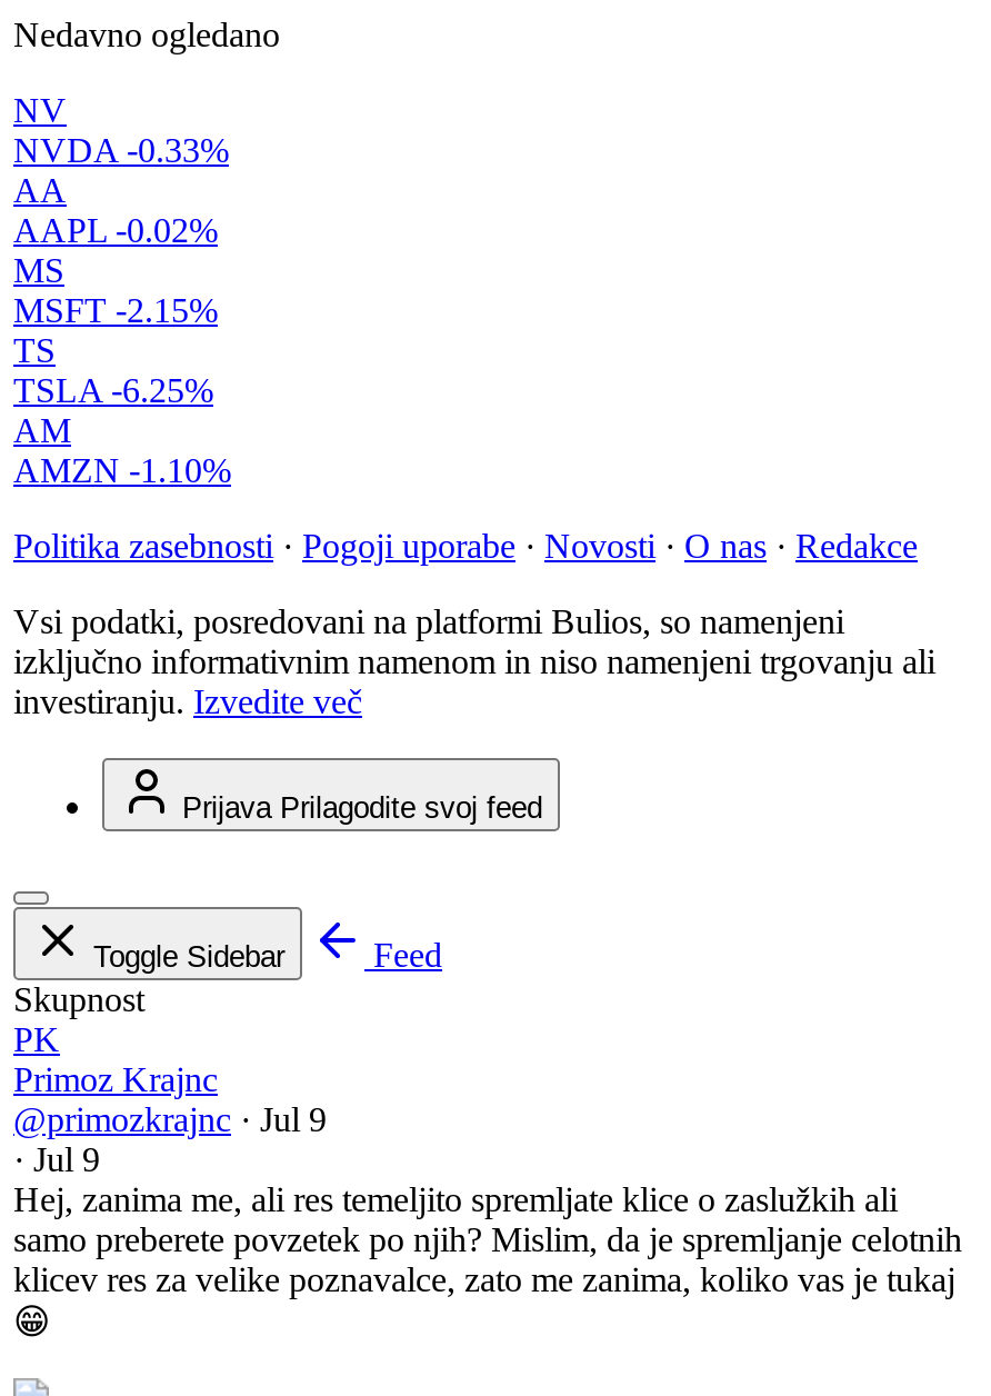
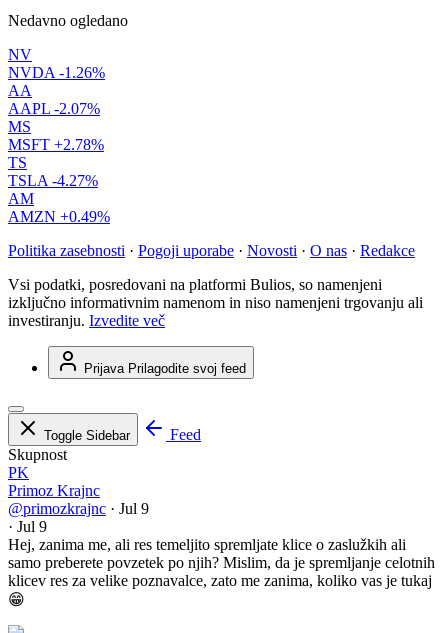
- NVDA -0.33%
+ NVDA -1.26%

- AAPL -0.02%
+ AAPL -2.07%

- MSFT -2.15%
+ MSFT +2.78%

- TSLA -6.25%
+ TSLA -4.27%

- AMZN -1.10%
+ AMZN +0.49%
